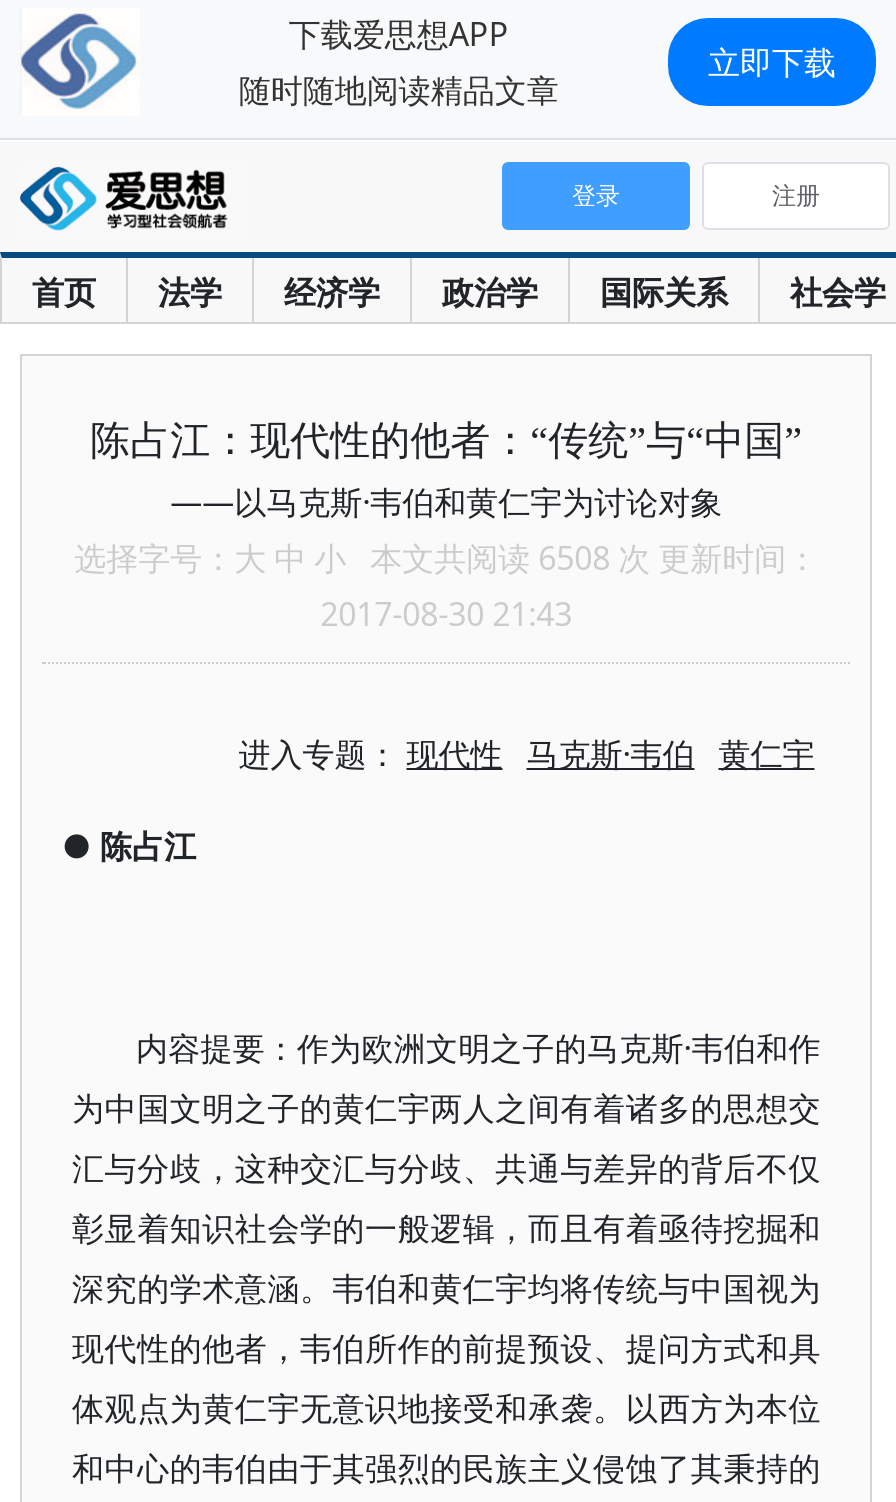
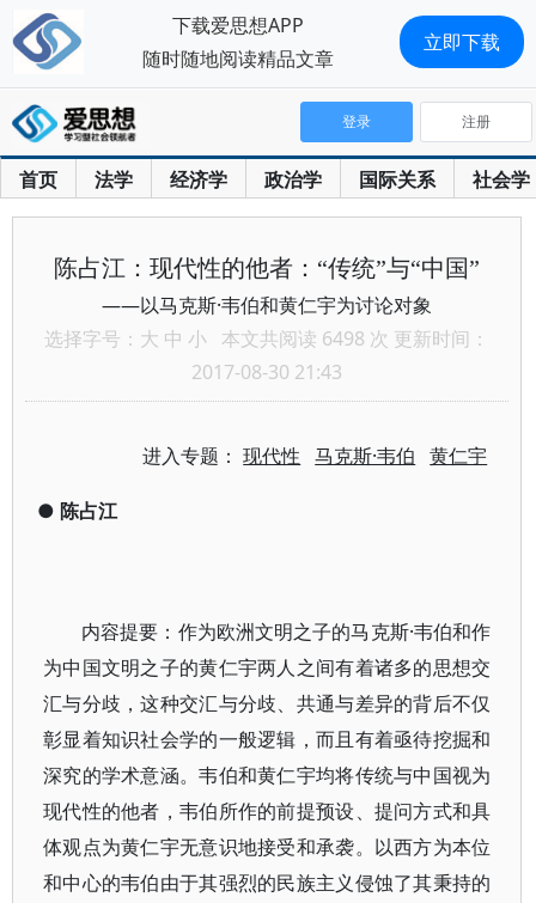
- 选择字号：大 中 小本文共阅读 6508 次 更新时间：
+ 选择字号：大 中 小本文共阅读 6498 次 更新时间：
